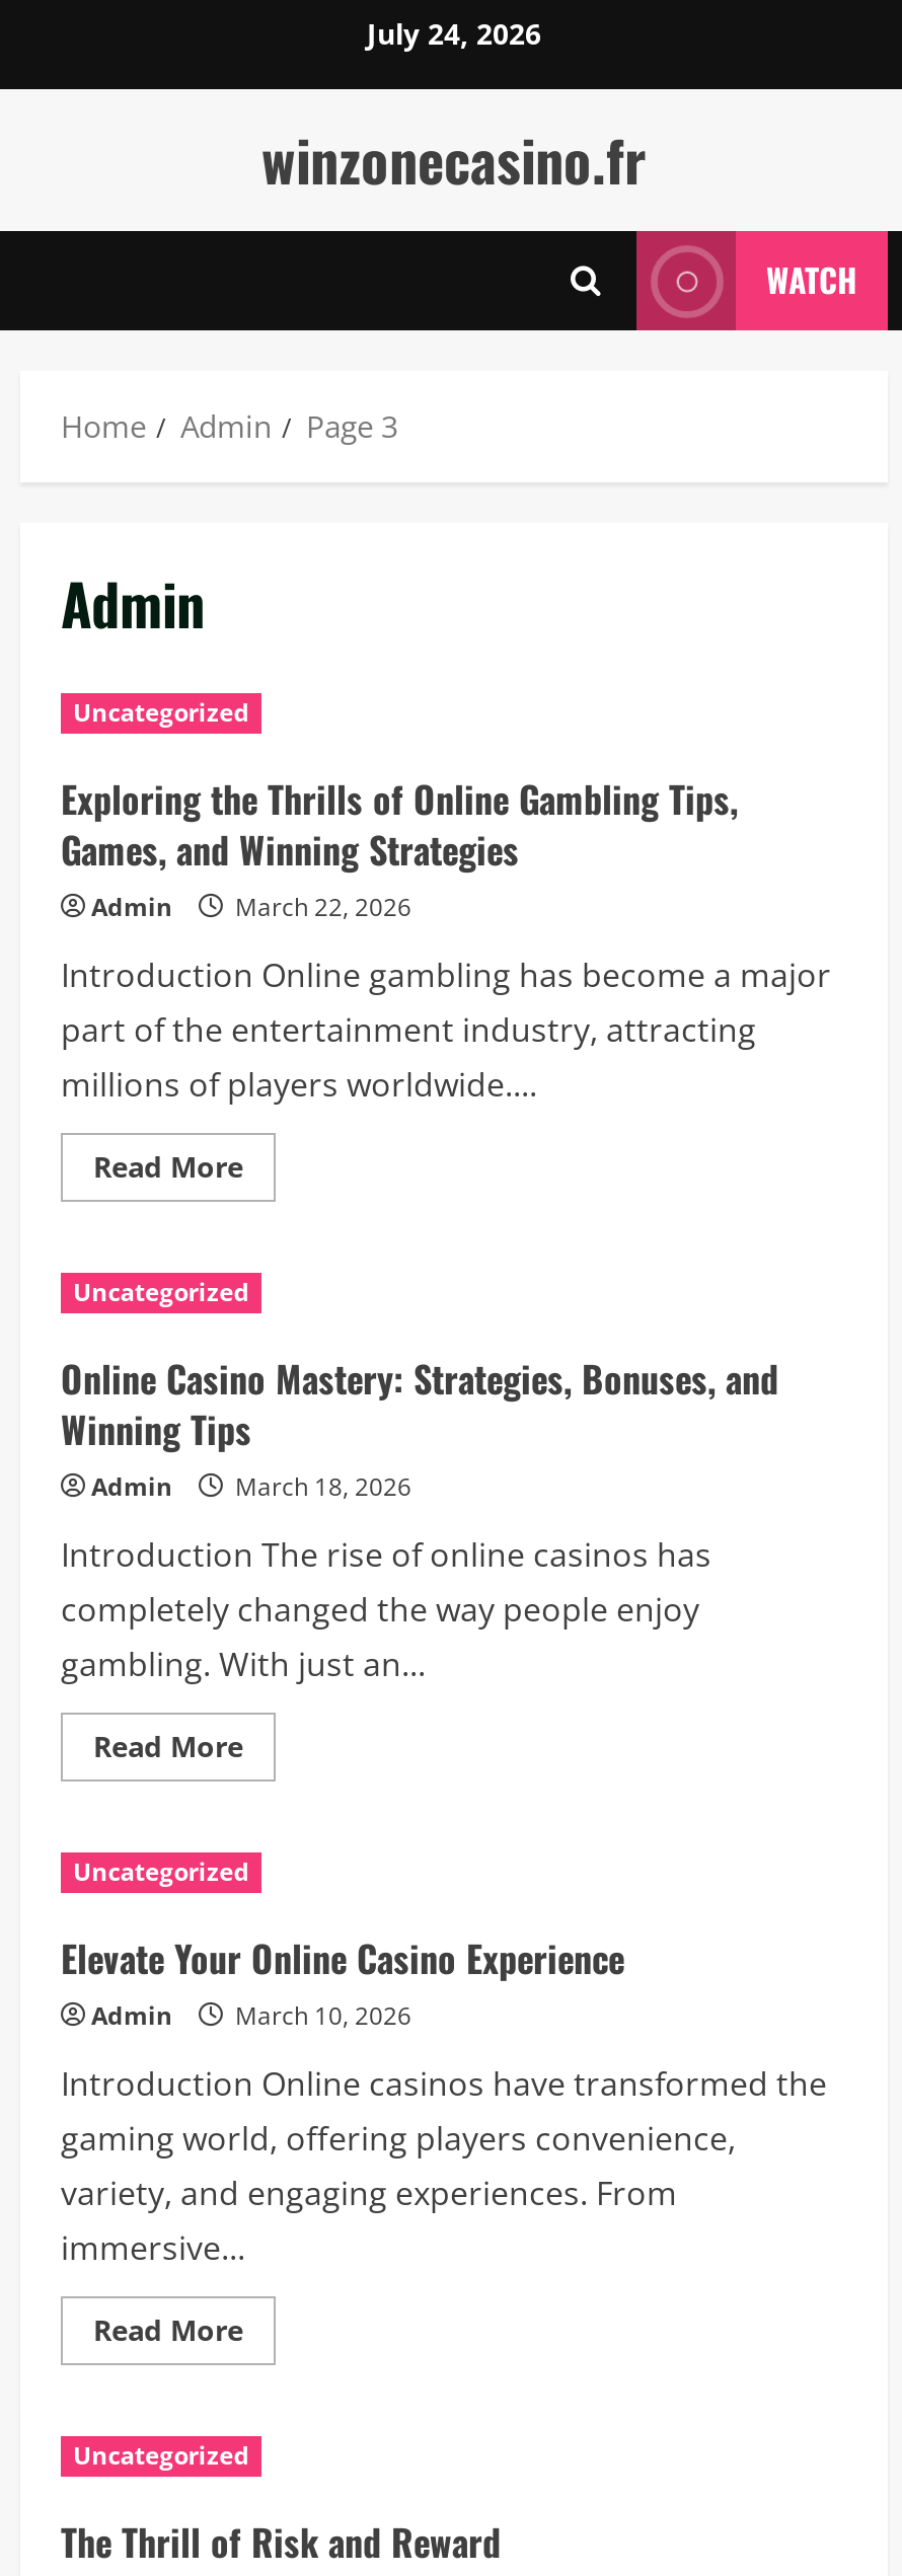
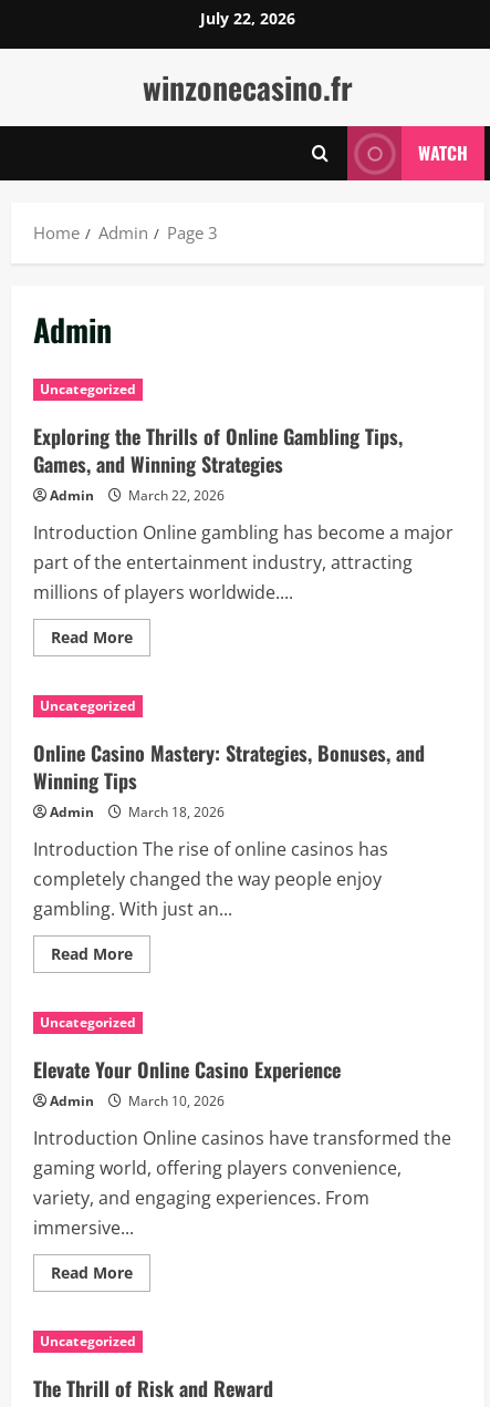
- July 24, 2026
+ July 22, 2026
